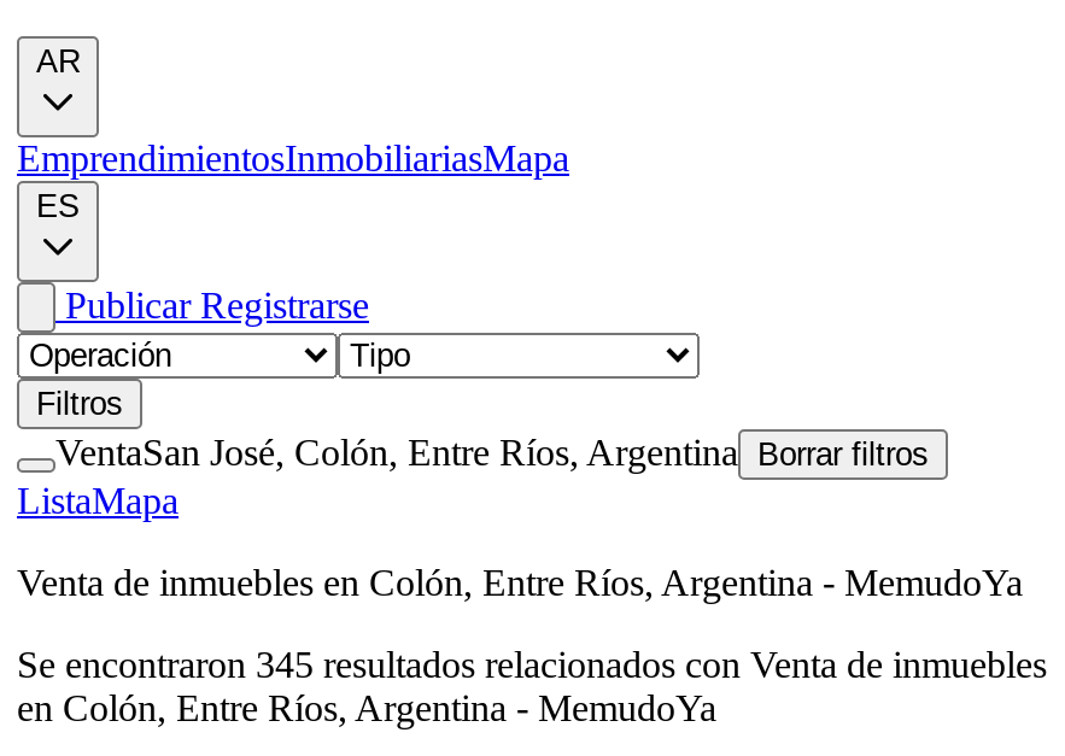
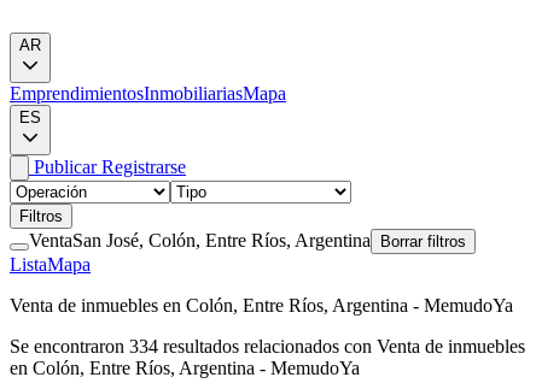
- Se encontraron 345 resultados relacionados con Venta de inmuebles
+ Se encontraron 334 resultados relacionados con Venta de inmuebles
